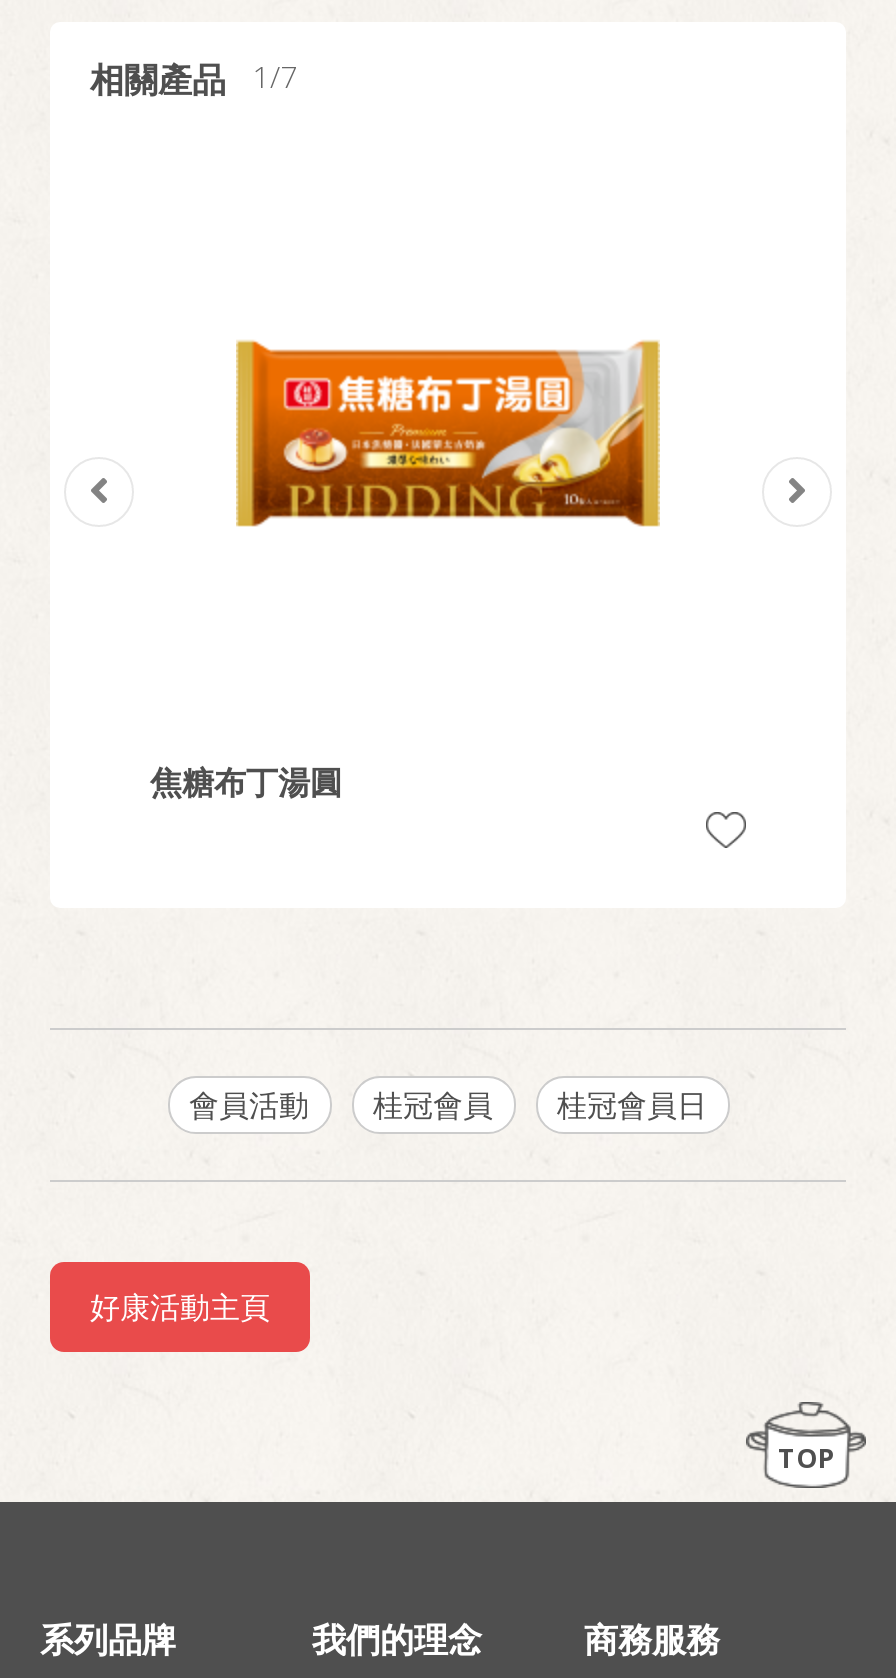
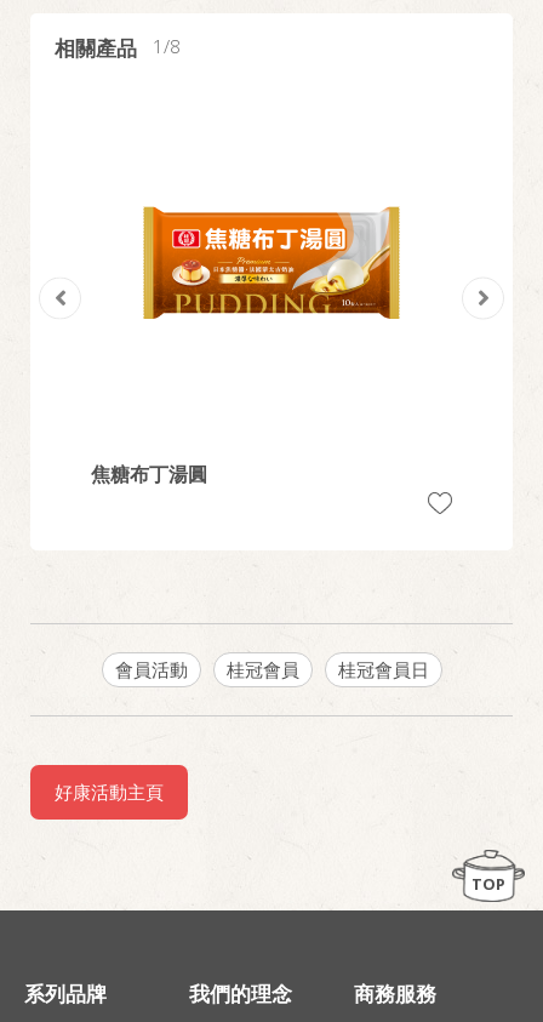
- 相關產品 1 7
+ 相關產品 1 8
